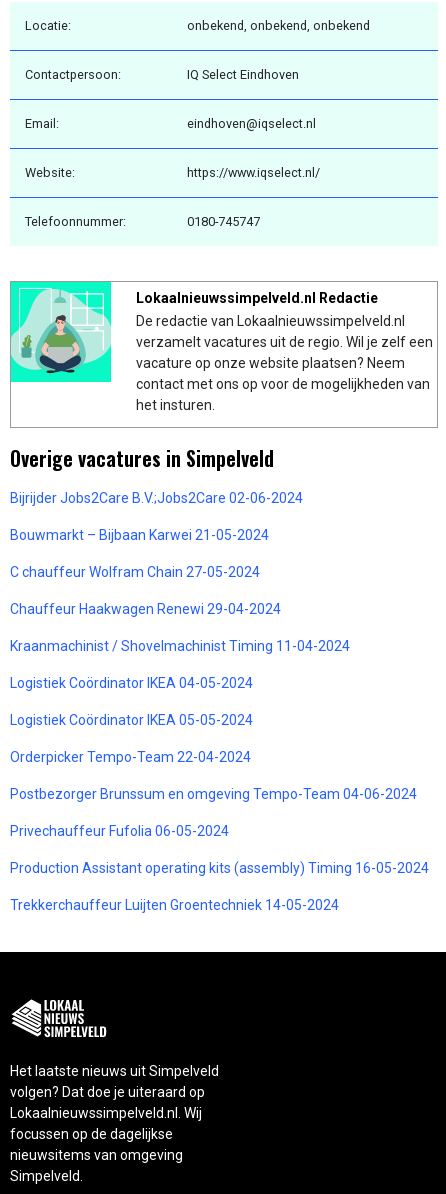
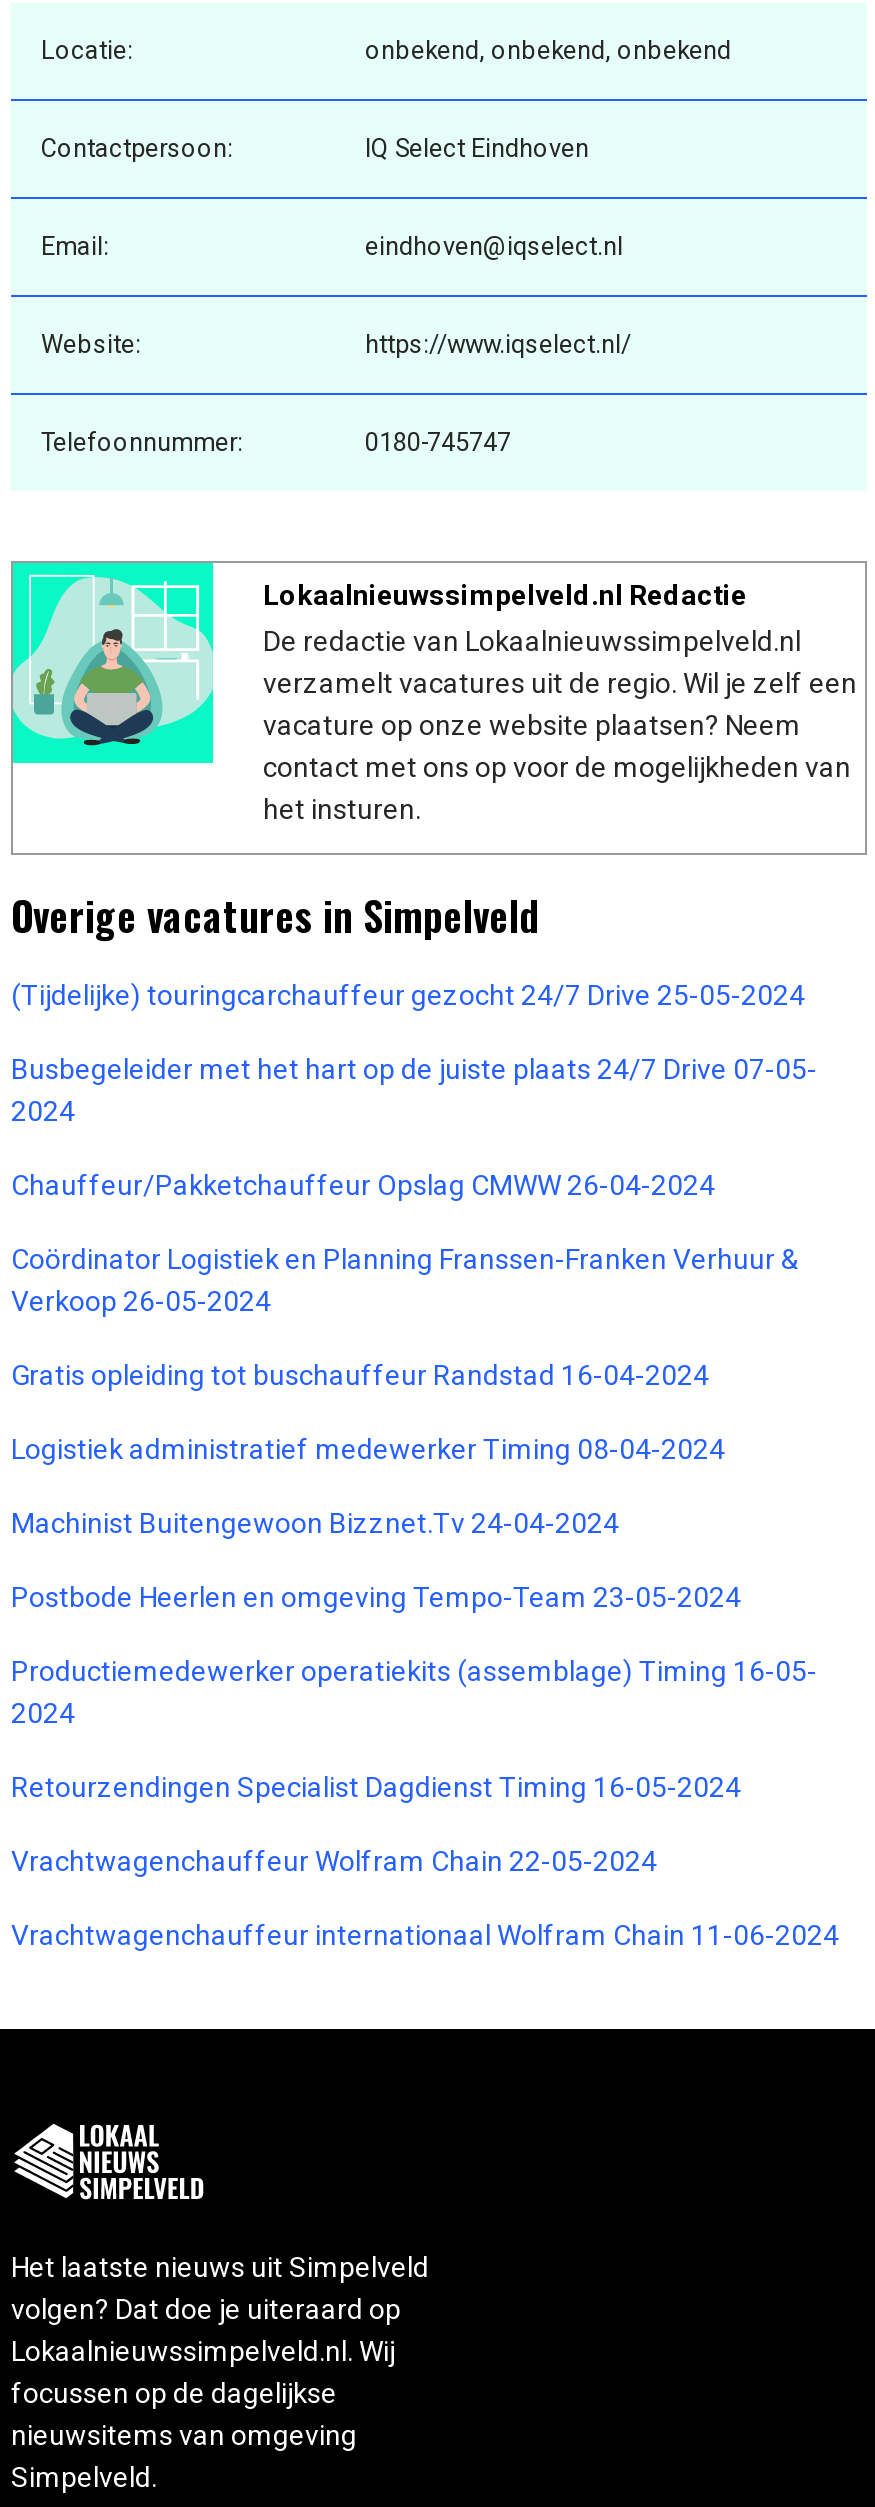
- Bijrijder Jobs2Care B.V.;Jobs2Care 02-06-2024
+ (Tijdelijke) touringcarchauffeur gezocht 24/7 Drive 25-05-2024

- Bouwmarkt – Bijbaan Karwei 21-05-2024
+ Busbegeleider met het hart op de juiste plaats 24/7 Drive 07-05-
+ 2024

- C chauffeur Wolfram Chain 27-05-2024
+ Chauffeur/Pakketchauffeur Opslag CMWW 26-04-2024

- Chauffeur Haakwagen Renewi 29-04-2024
+ Coördinator Logistiek en Planning Franssen-Franken Verhuur &
+ Verkoop 26-05-2024

- Kraanmachinist / Shovelmachinist Timing 11-04-2024
+ Gratis opleiding tot buschauffeur Randstad 16-04-2024

- Logistiek Coördinator IKEA 04-05-2024
+ Logistiek administratief medewerker Timing 08-04-2024

- Logistiek Coördinator IKEA 05-05-2024
+ Machinist Buitengewoon Bizznet.Tv 24-04-2024

- Orderpicker Tempo-Team 22-04-2024
+ Postbode Heerlen en omgeving Tempo-Team 23-05-2024

- Postbezorger Brunssum en omgeving Tempo-Team 04-06-2024
+ Productiemedewerker operatiekits (assemblage) Timing 16-05-
+ 2024

- Privechauffeur Fufolia 06-05-2024
+ Retourzendingen Specialist Dagdienst Timing 16-05-2024

- Production Assistant operating kits (assembly) Timing 16-05-2024
+ Vrachtwagenchauffeur Wolfram Chain 22-05-2024

- Trekkerchauffeur Luijten Groentechniek 14-05-2024
+ Vrachtwagenchauffeur internationaal Wolfram Chain 11-06-2024
